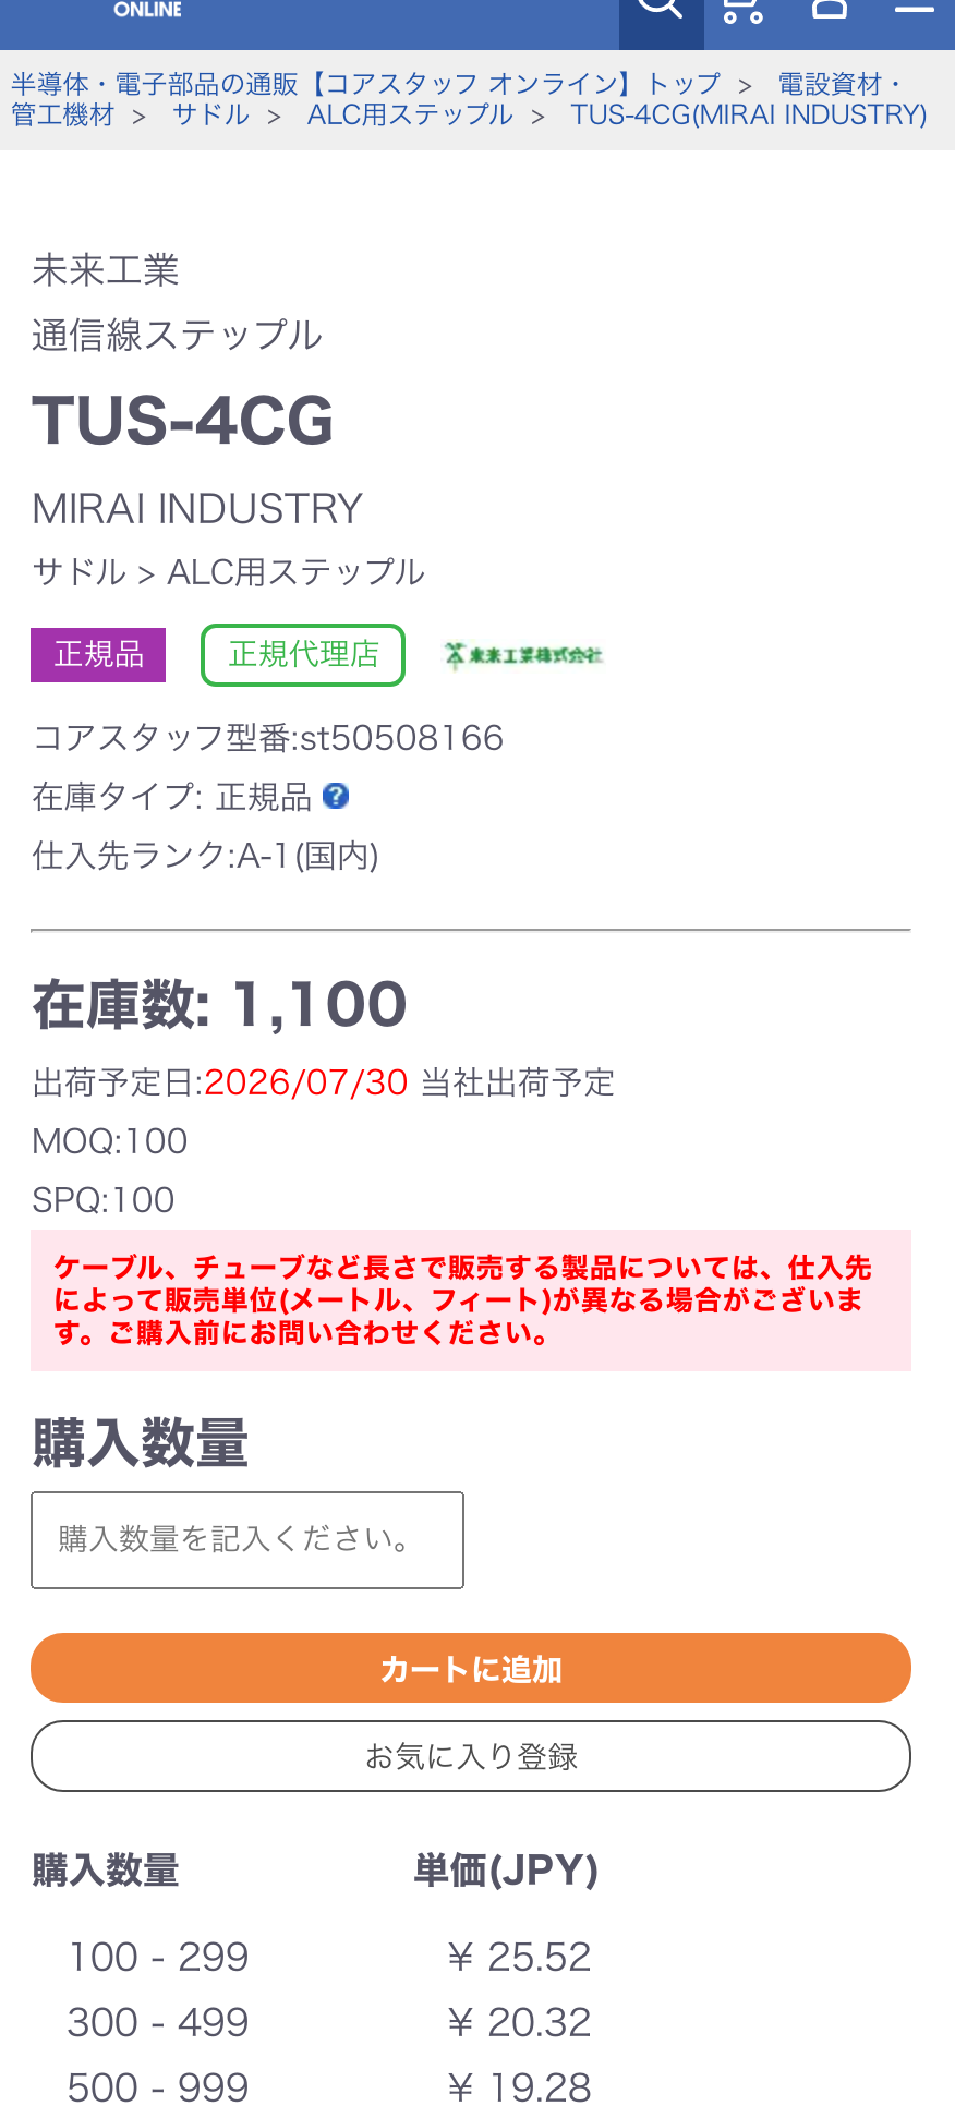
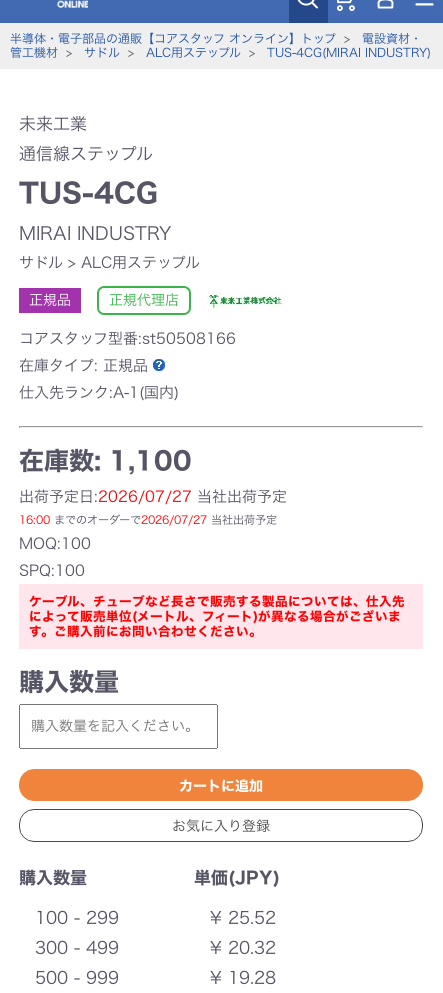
- 出荷予定日: 2026/07/30当社出荷予定
+ 出荷予定日: 2026/07/27当社出荷予定
+ 16:00までのオーダーで2026/07/27当社出荷予定
